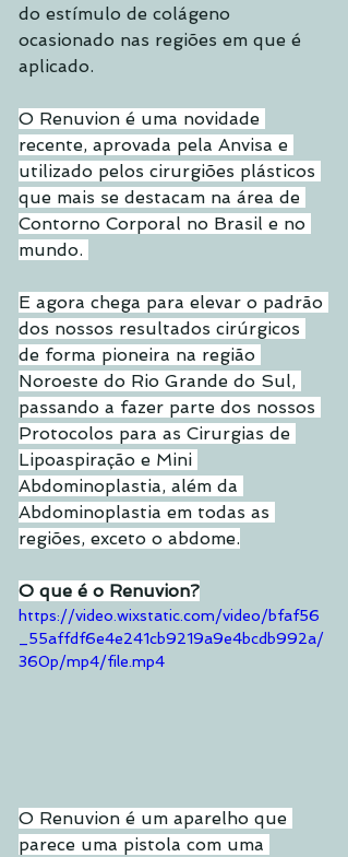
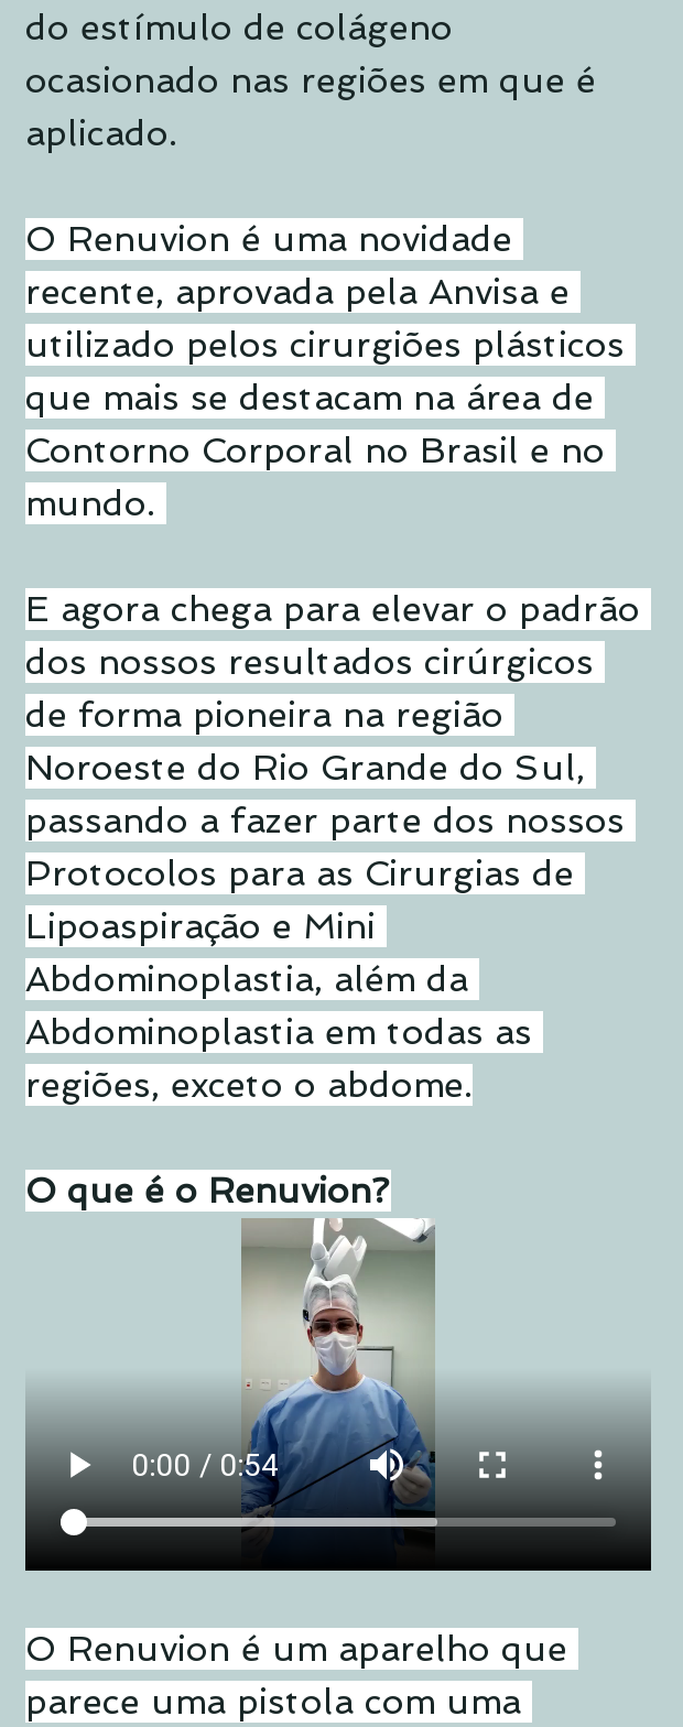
+ [image]

- https://video.wixstatic.com/video/bfaf56
- _55affdf6e4e241cb9219a9e4bcdb992a/
- 360p/mp4/file.mp4
